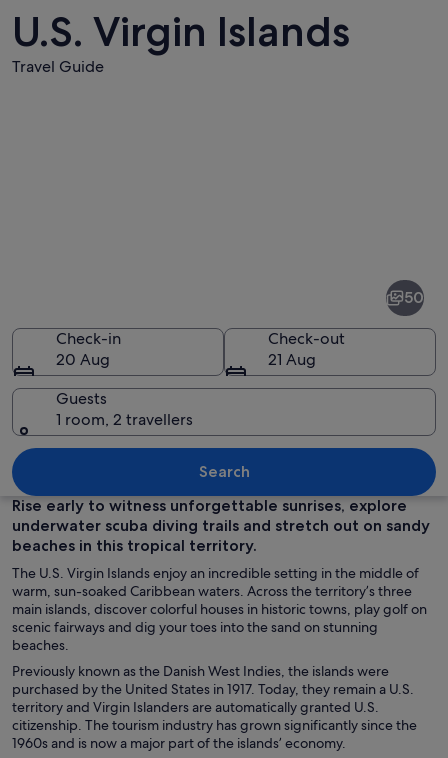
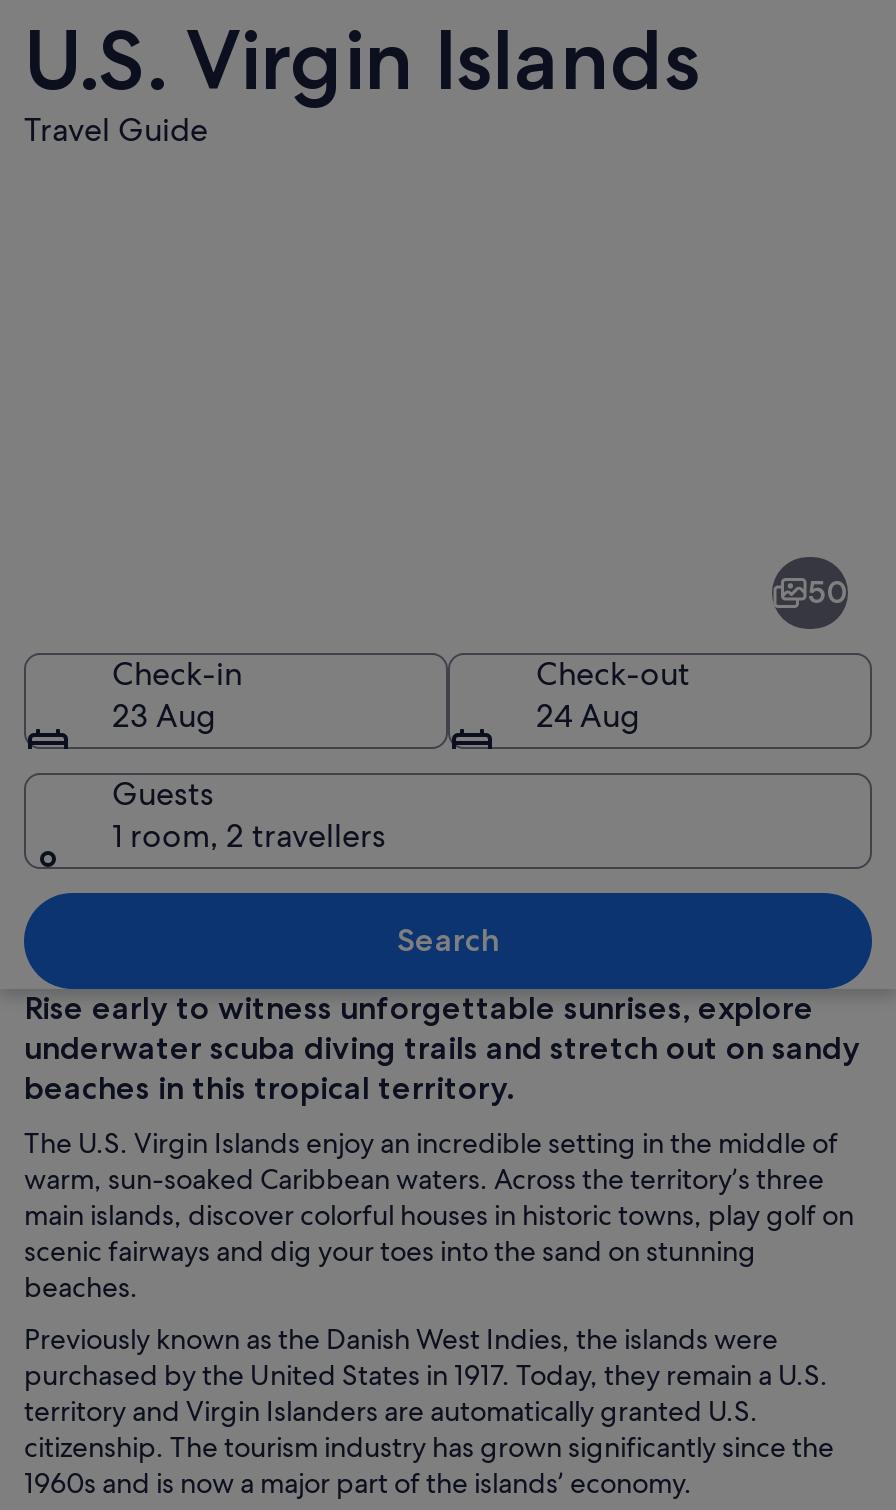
- 20 Aug
+ 23 Aug

- 21 Aug
+ 24 Aug
